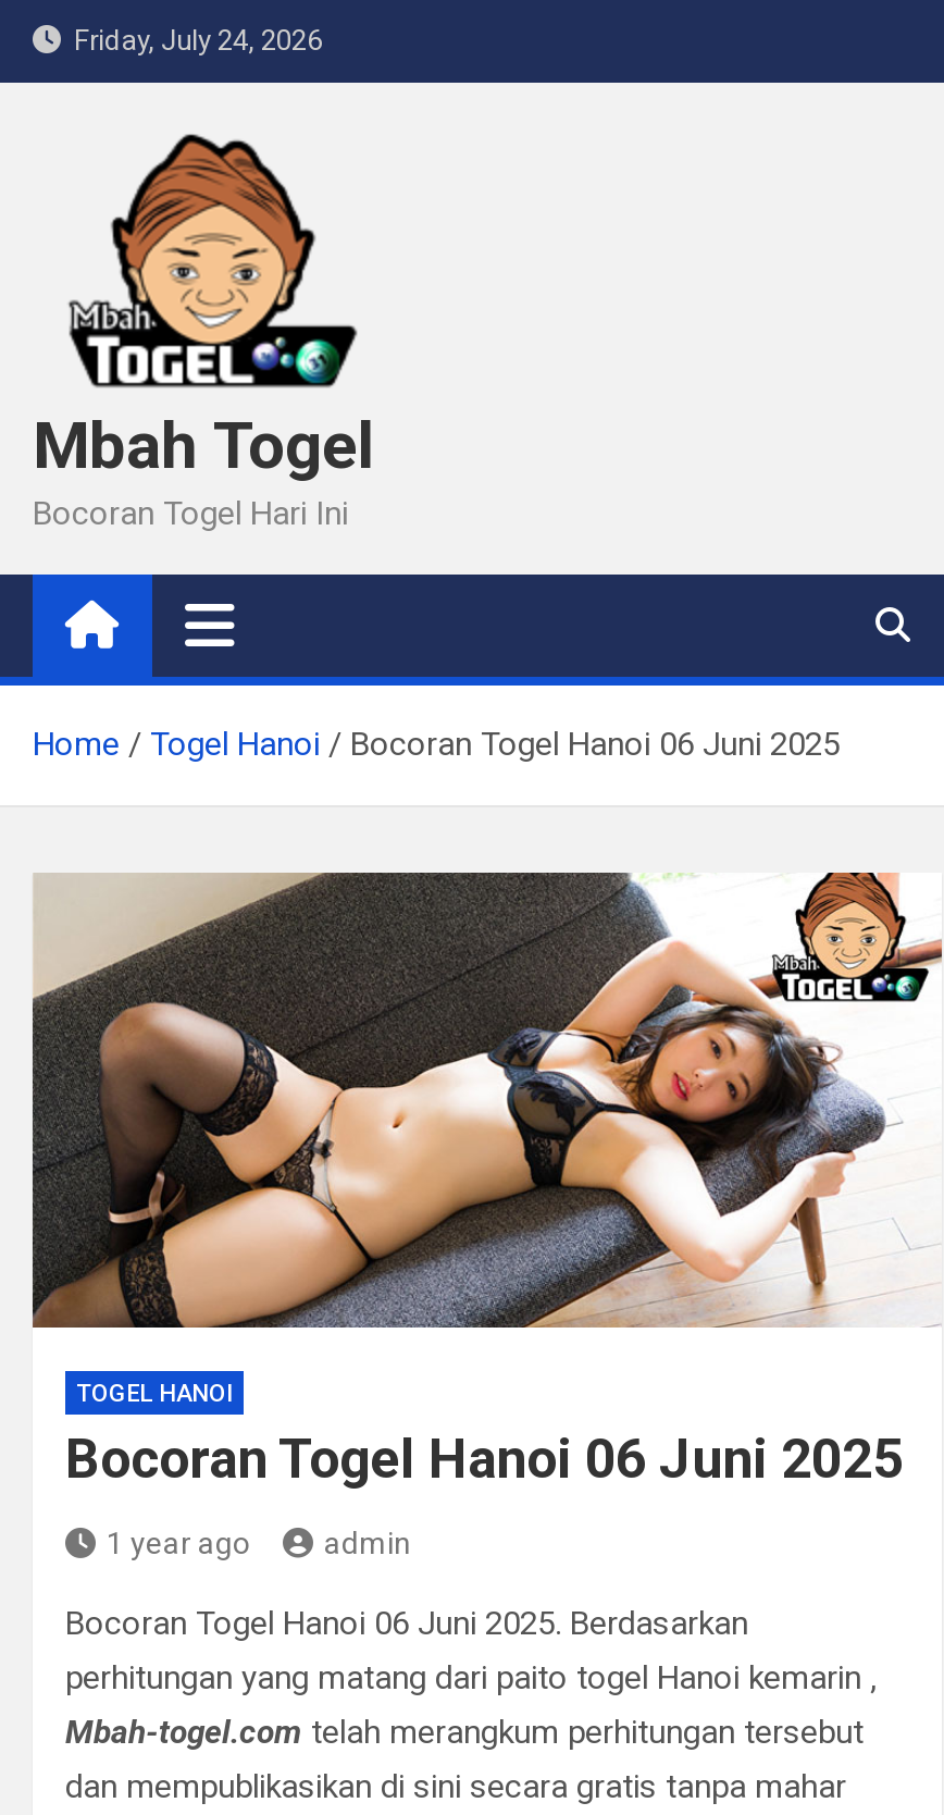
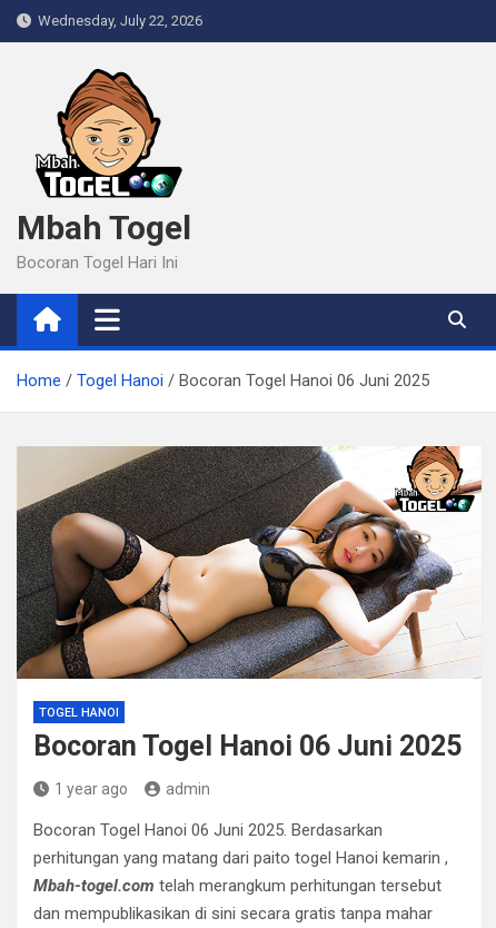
- Friday, July 24, 2026
+ Wednesday, July 22, 2026
